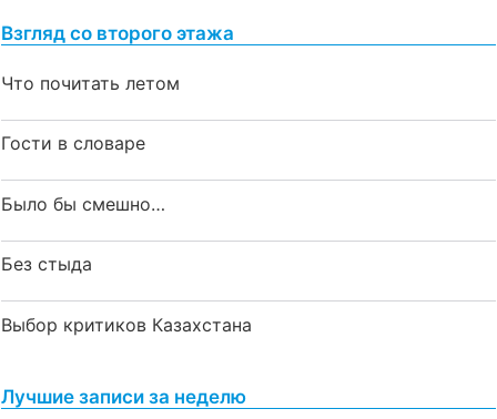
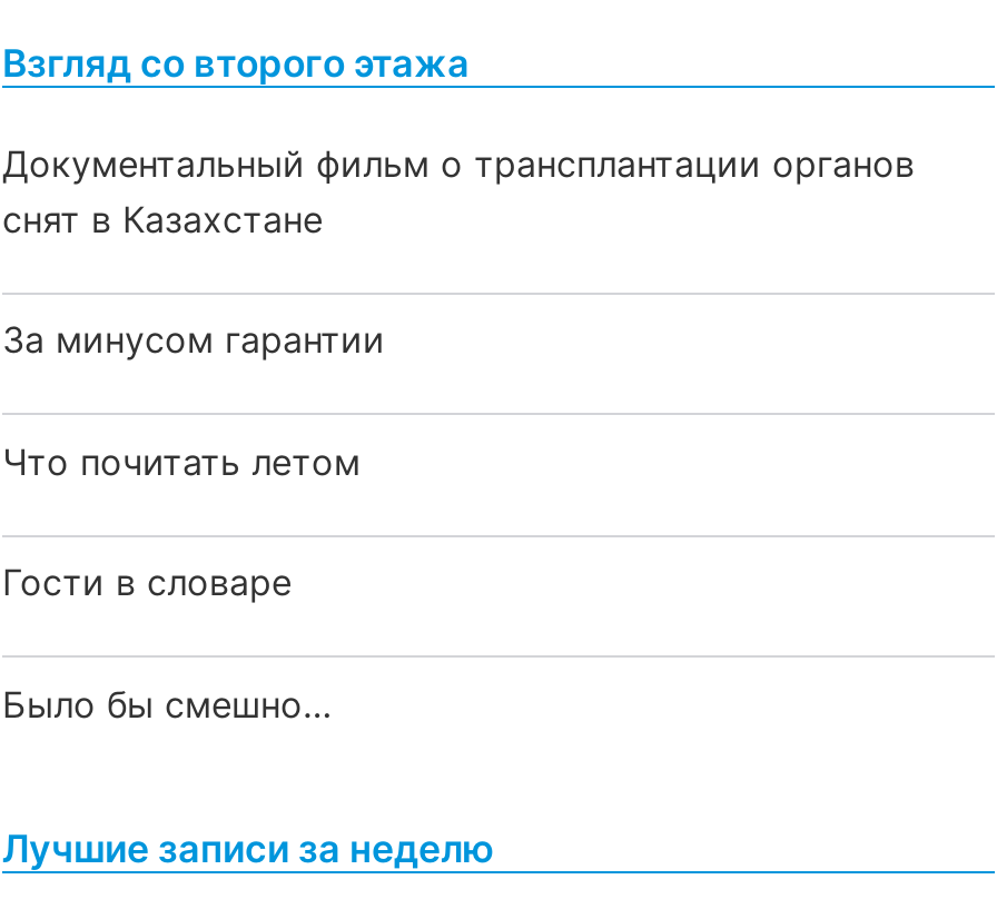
+ Документальный фильм о трансплантации органов
+ снят в Казахстане
+ За минусом гарантии

moved down: Что почитать летом | Гости в словаре | Было бы смешно…

- Без стыда
- Выбор критиков Казахстана
